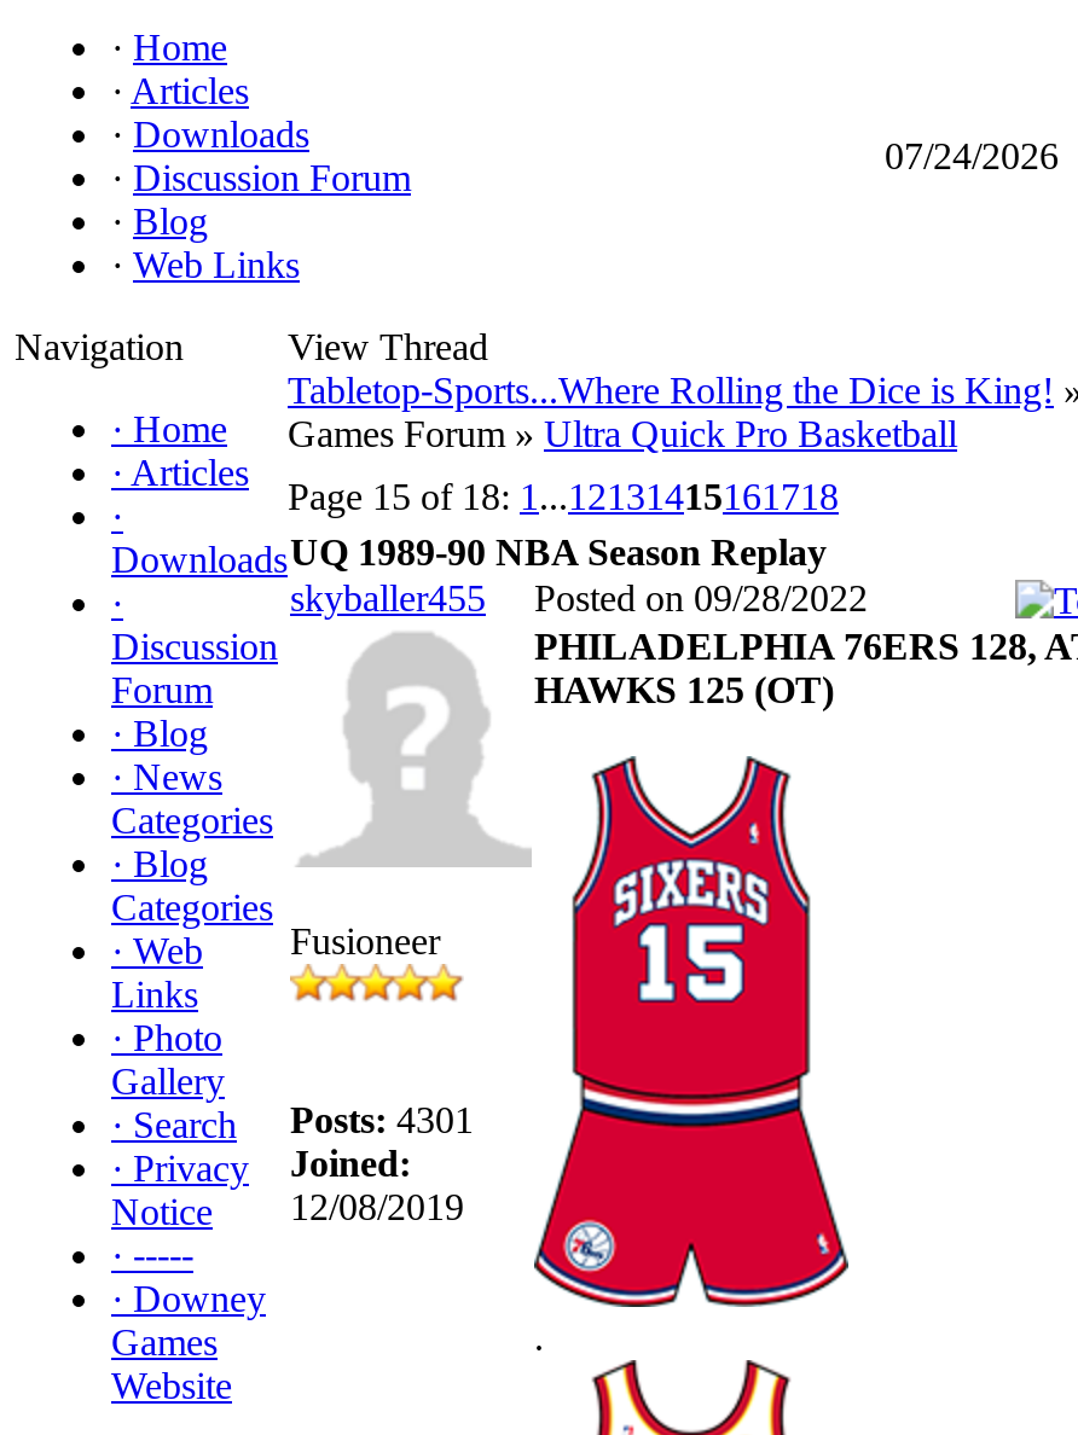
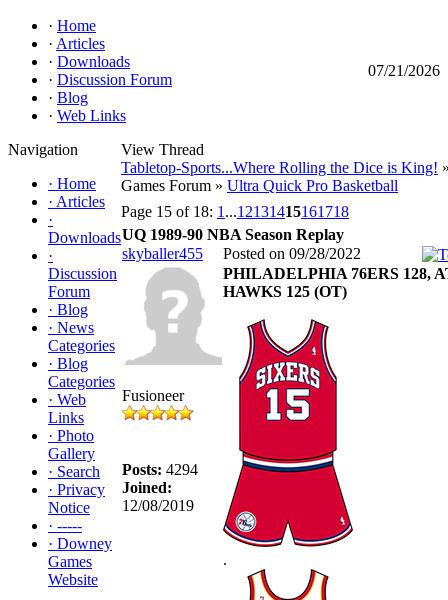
- 07/24/2026
+ 07/21/2026

- · Search Posts: 4301
+ · Search Posts: 4294
